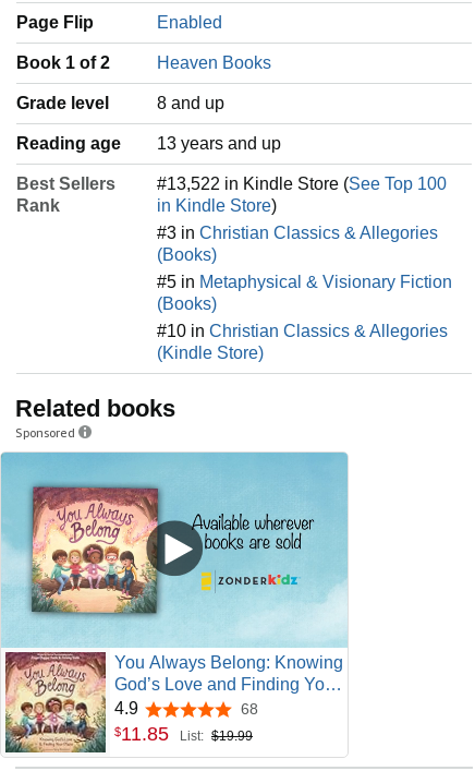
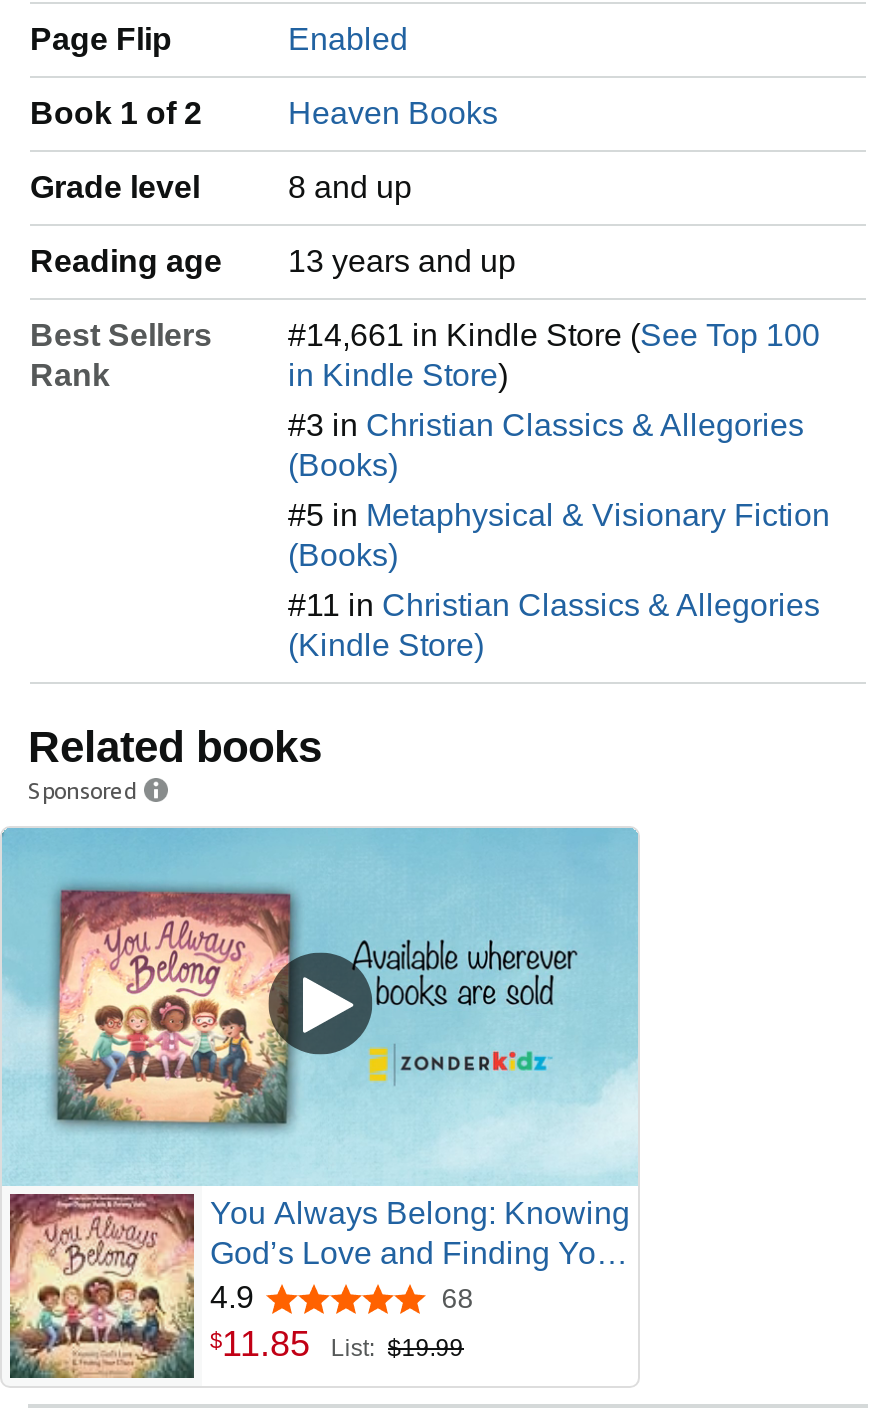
- #13,522 in Kindle Store (See Top 100
+ #14,661 in Kindle Store (See Top 100

- #10 in Christian Classics & Allegories
+ #11 in Christian Classics & Allegories
